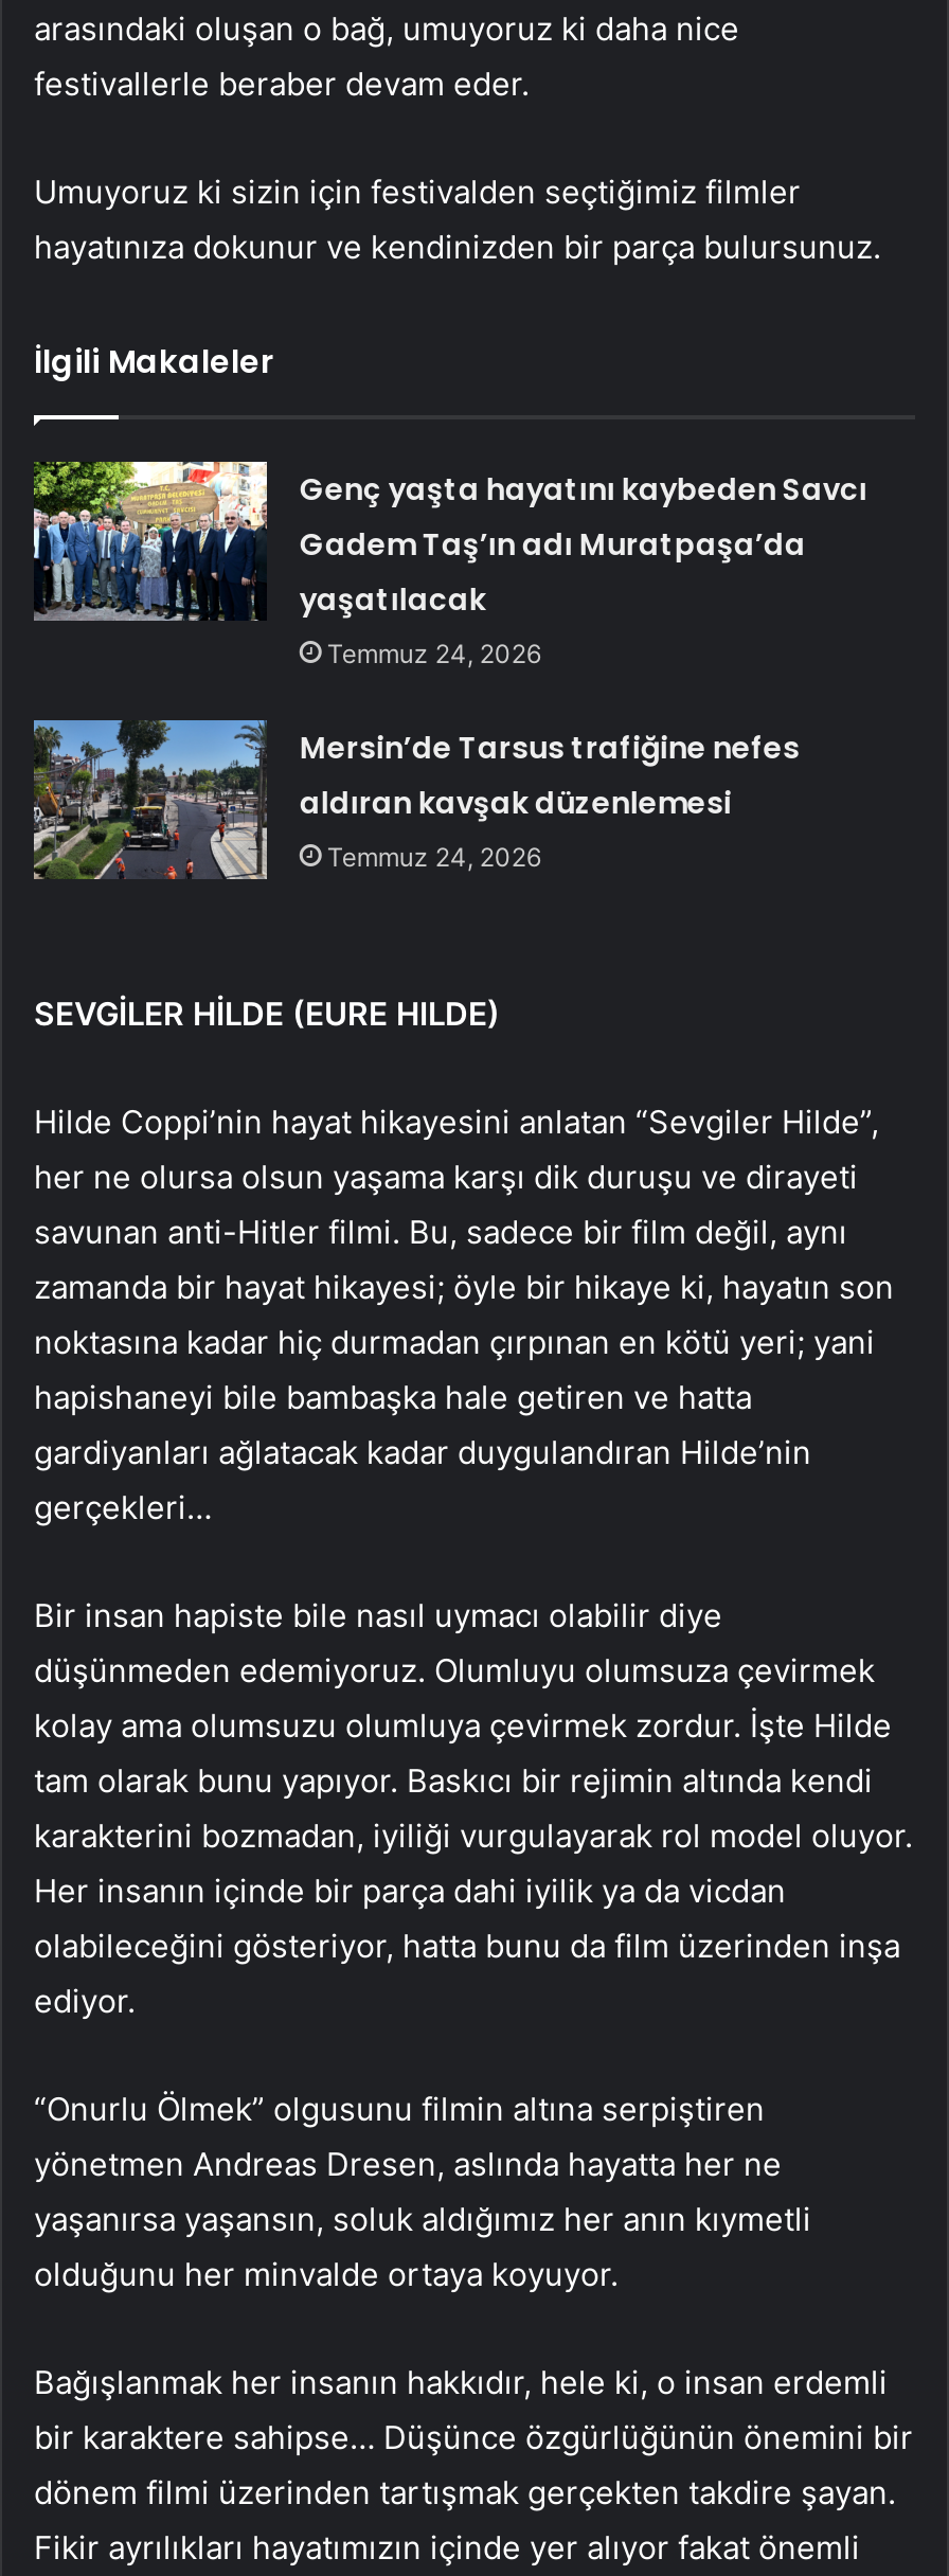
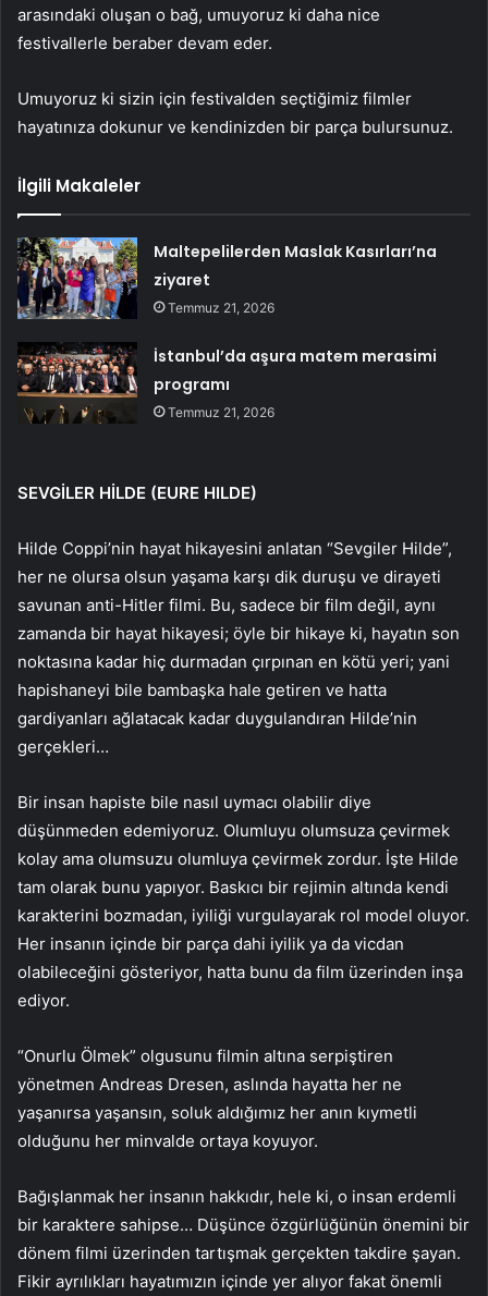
- [image]
- Genç yaşta hayatını kaybeden Savcı
- Gadem Taş’ın adı Muratpaşa’da
- yaşatılacak
- Temmuz 24, 2026
+ [image]
+ Maltepelilerden Maslak Kasırları’na
+ ziyaret
+ Temmuz 21, 2026

- [image]
- Mersin’de Tarsus trafiğine nefes
- aldıran kavşak düzenlemesi
- Temmuz 24, 2026
+ [image]
+ İstanbul’da aşura matem merasimi
+ programı
+ Temmuz 21, 2026
